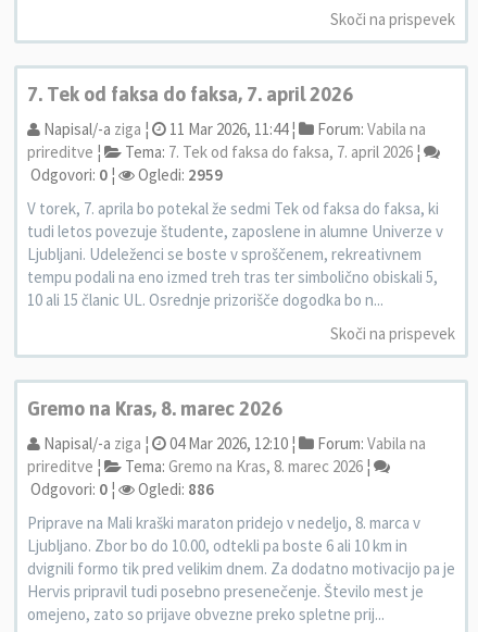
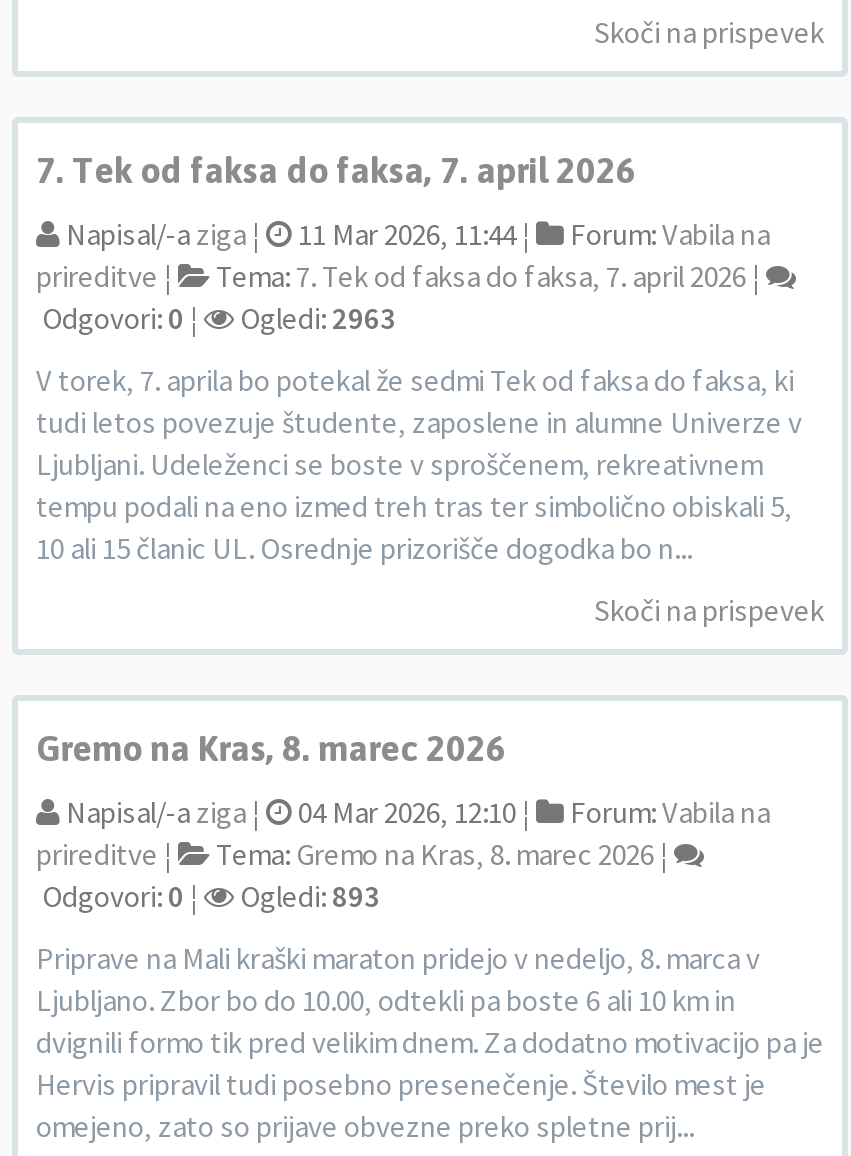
- Odgovori: 0 ¦ Ogledi: 2959
+ Odgovori: 0 ¦ Ogledi: 2963

- Odgovori: 0 ¦ Ogledi: 886
+ Odgovori: 0 ¦ Ogledi: 893
